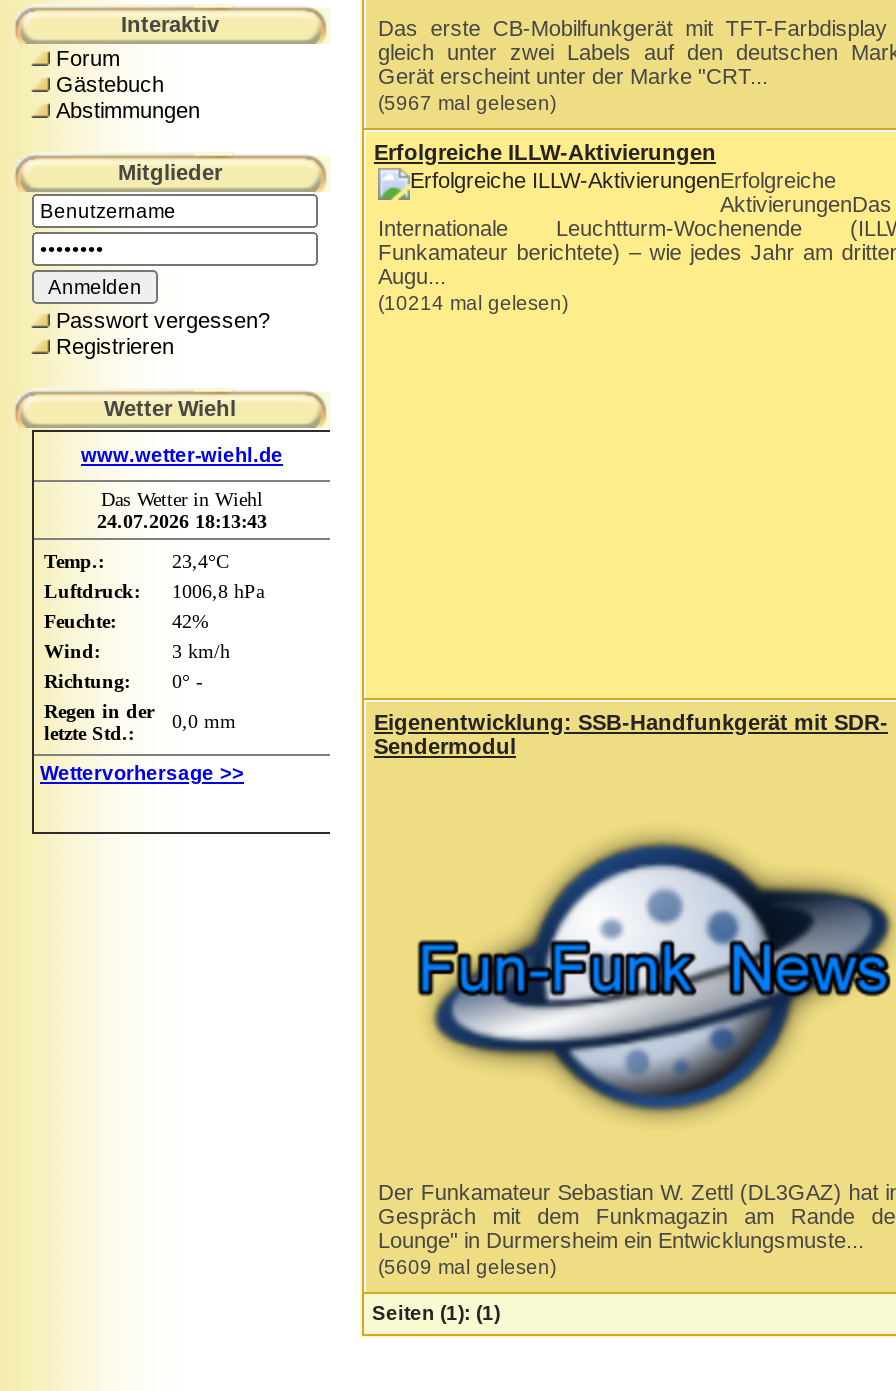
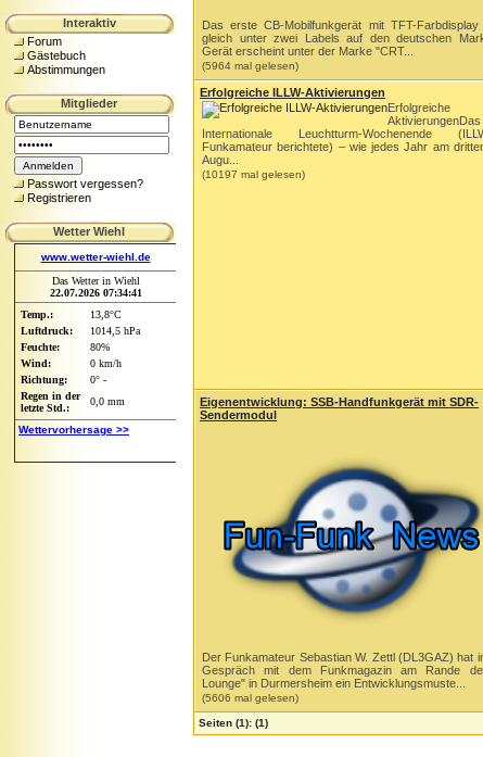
- (5967 mal gelesen)
+ (5964 mal gelesen)

- (10214 mal gelesen)
+ (10197 mal gelesen)

- (5609 mal gelesen)
+ (5606 mal gelesen)
